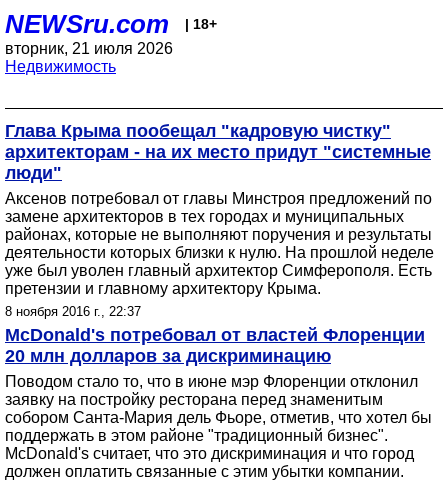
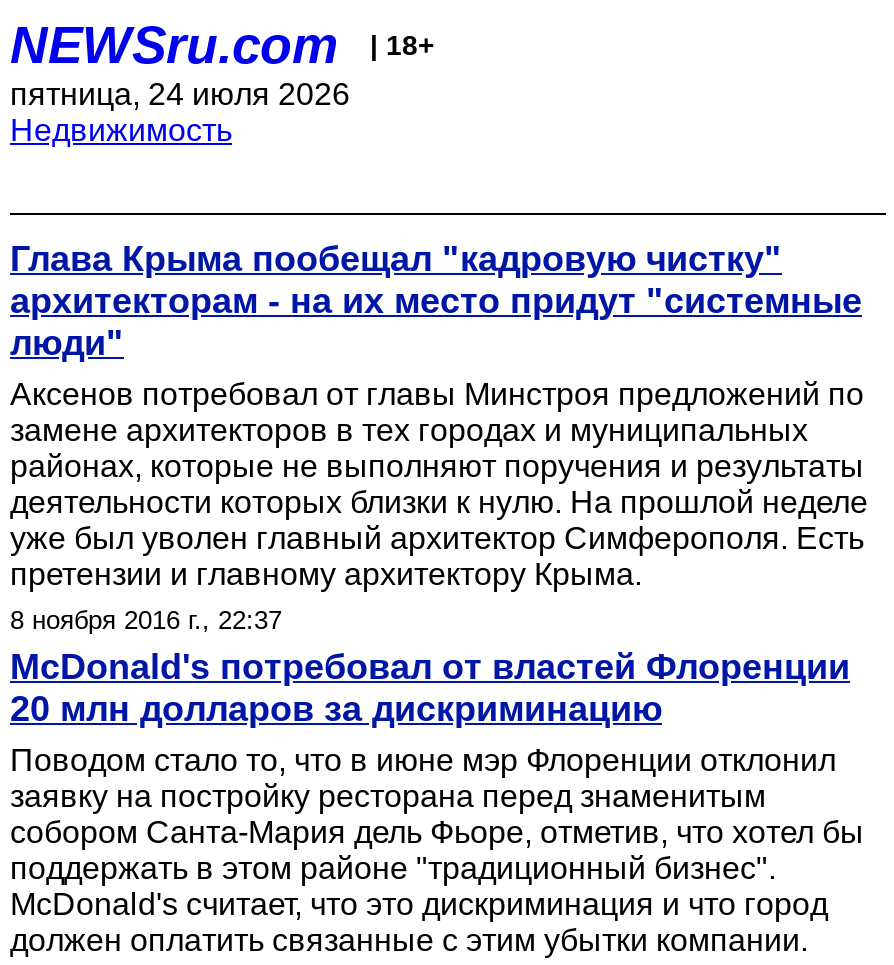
- вторник, 21 июля 2026
+ пятница, 24 июля 2026
